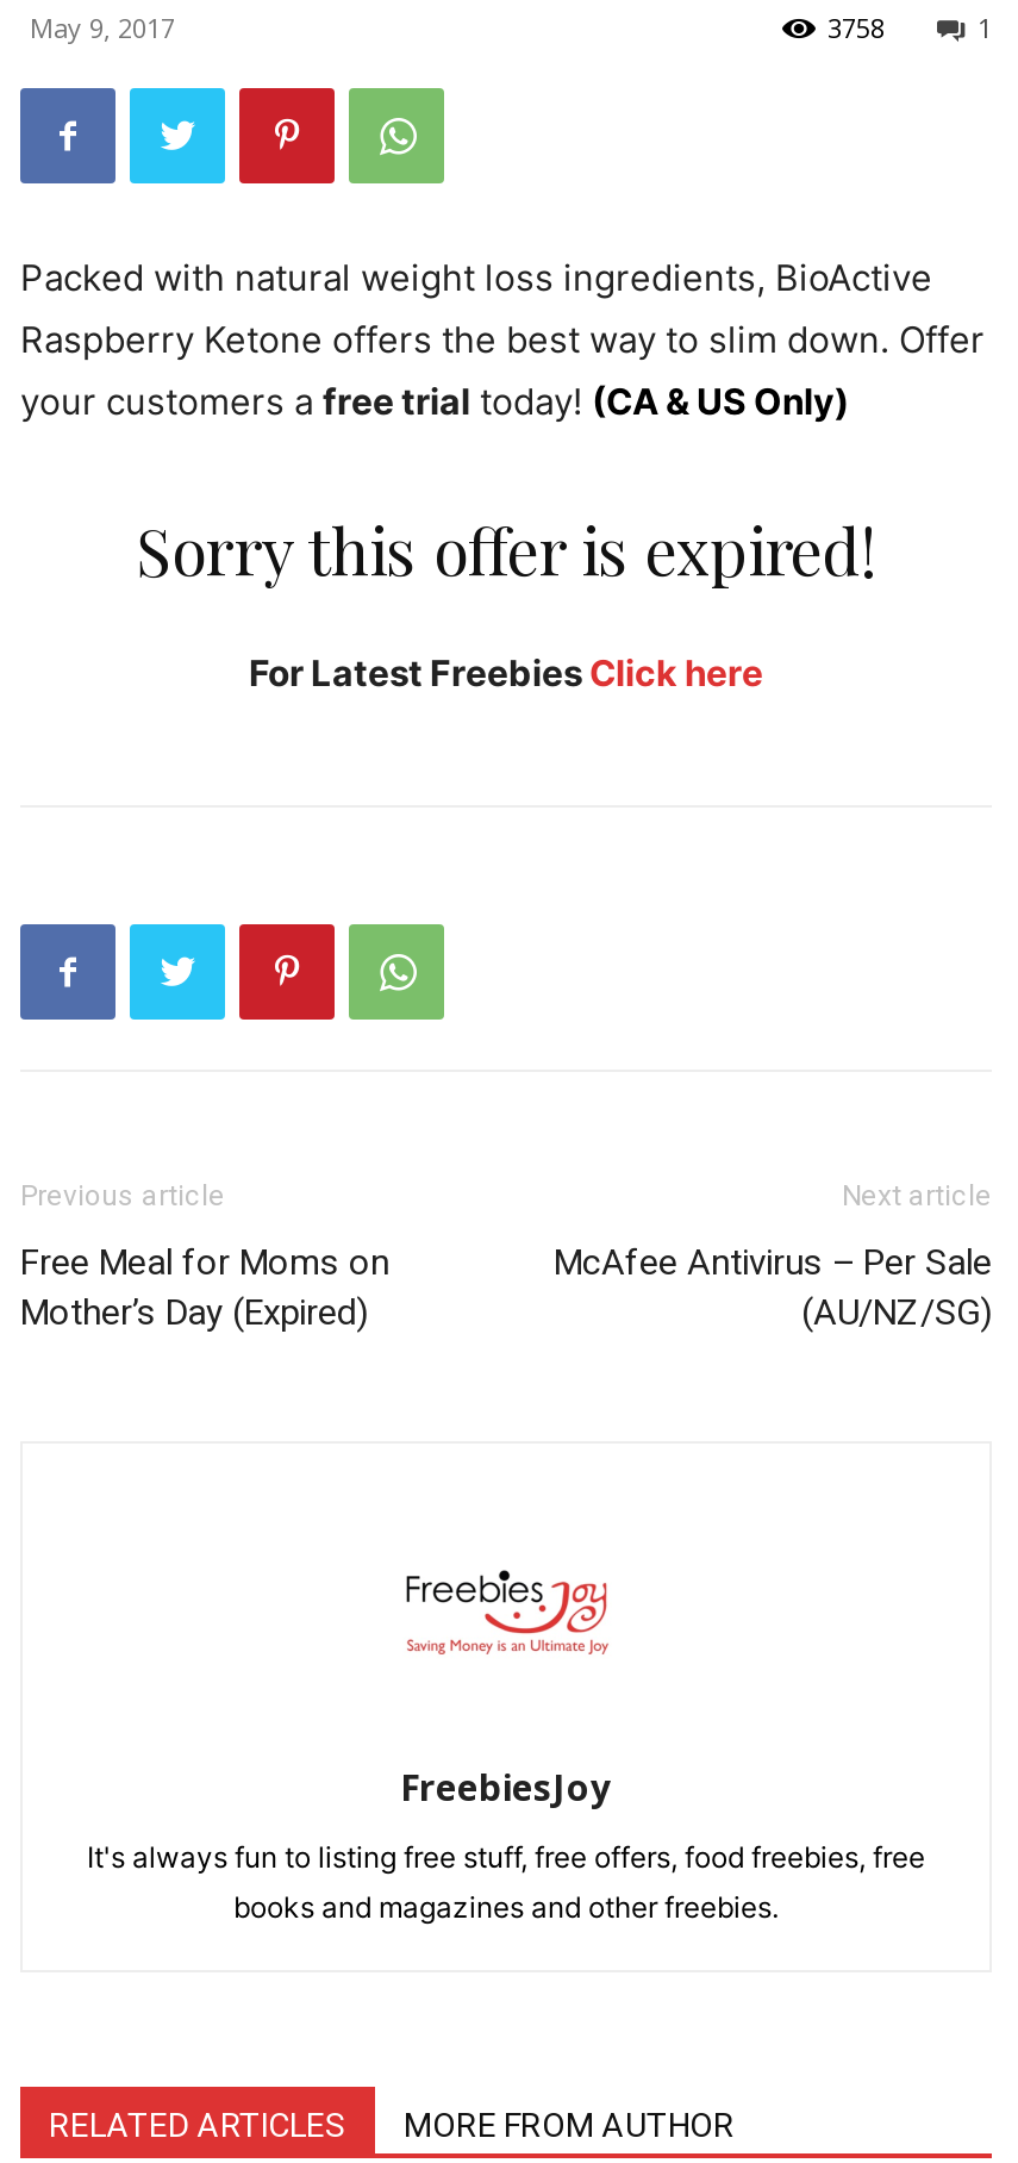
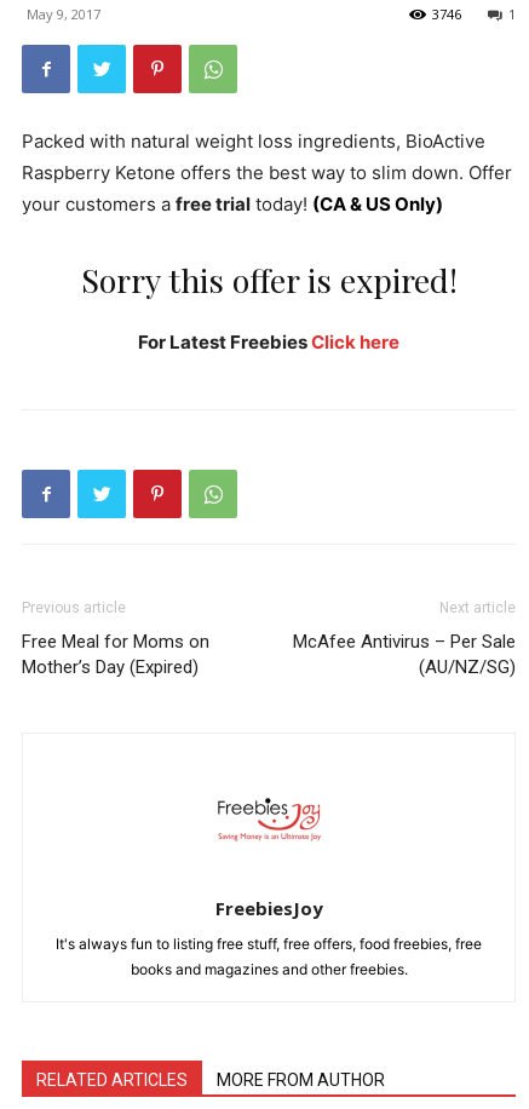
- 3758
+ 3746
